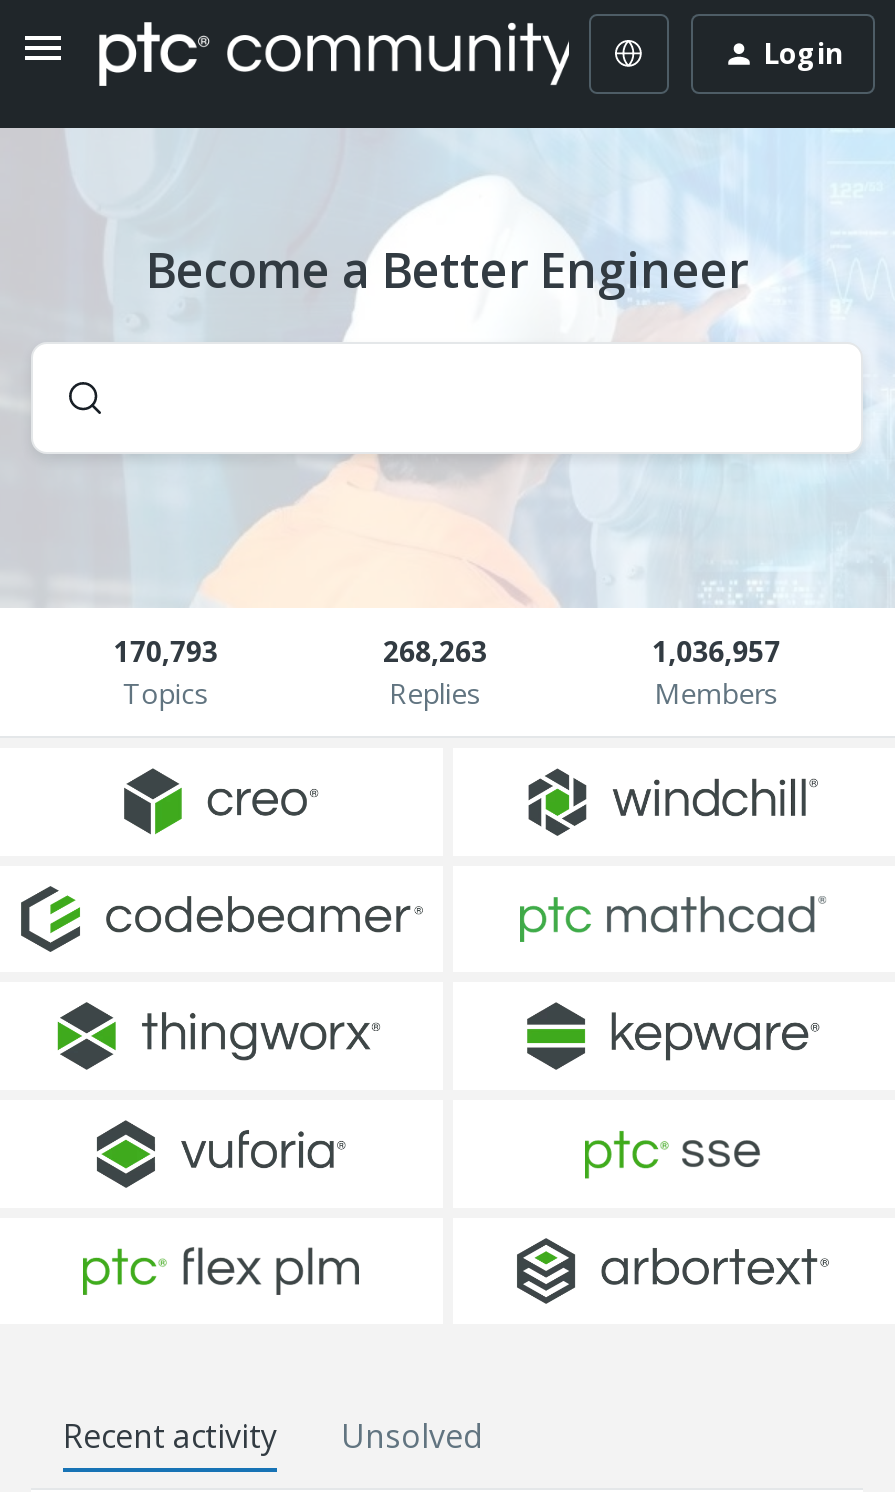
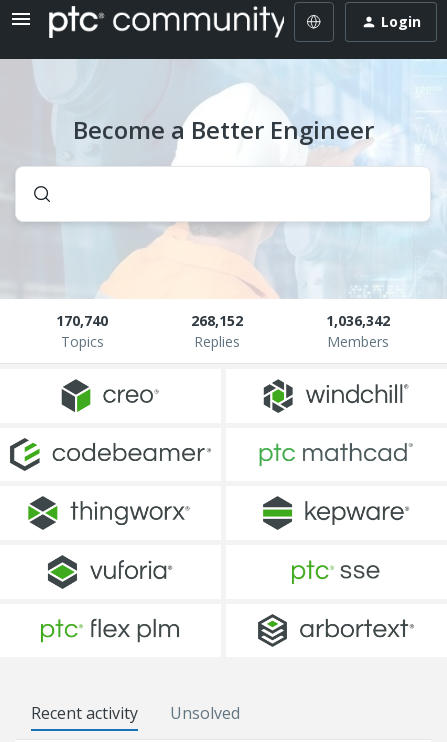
- 170,793
+ 170,740

- 268,263
+ 268,152

- 1,036,957
+ 1,036,342
